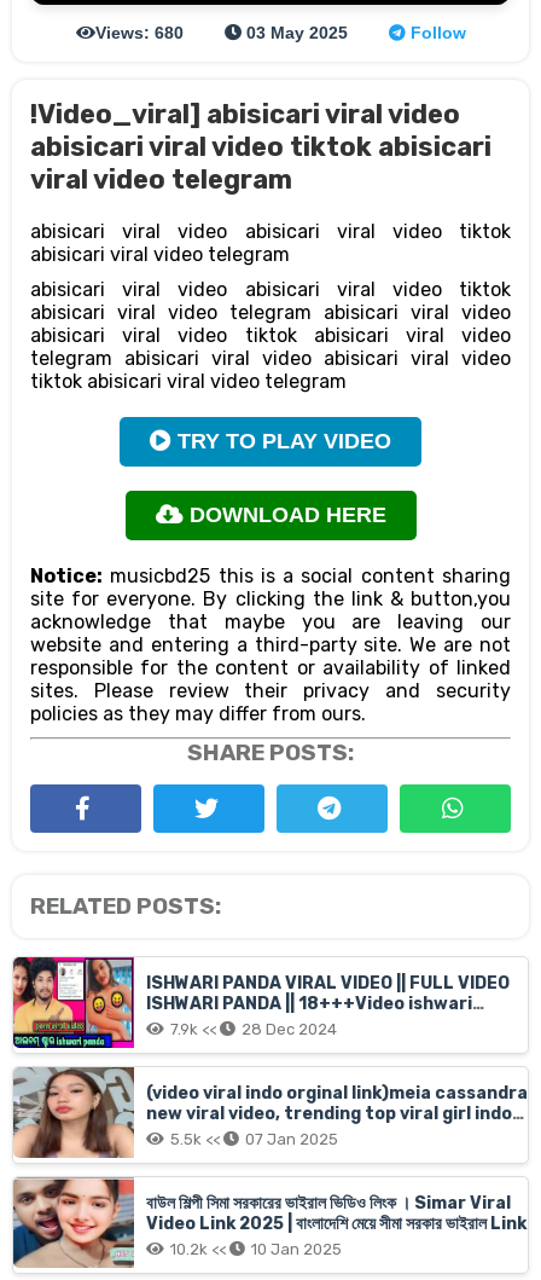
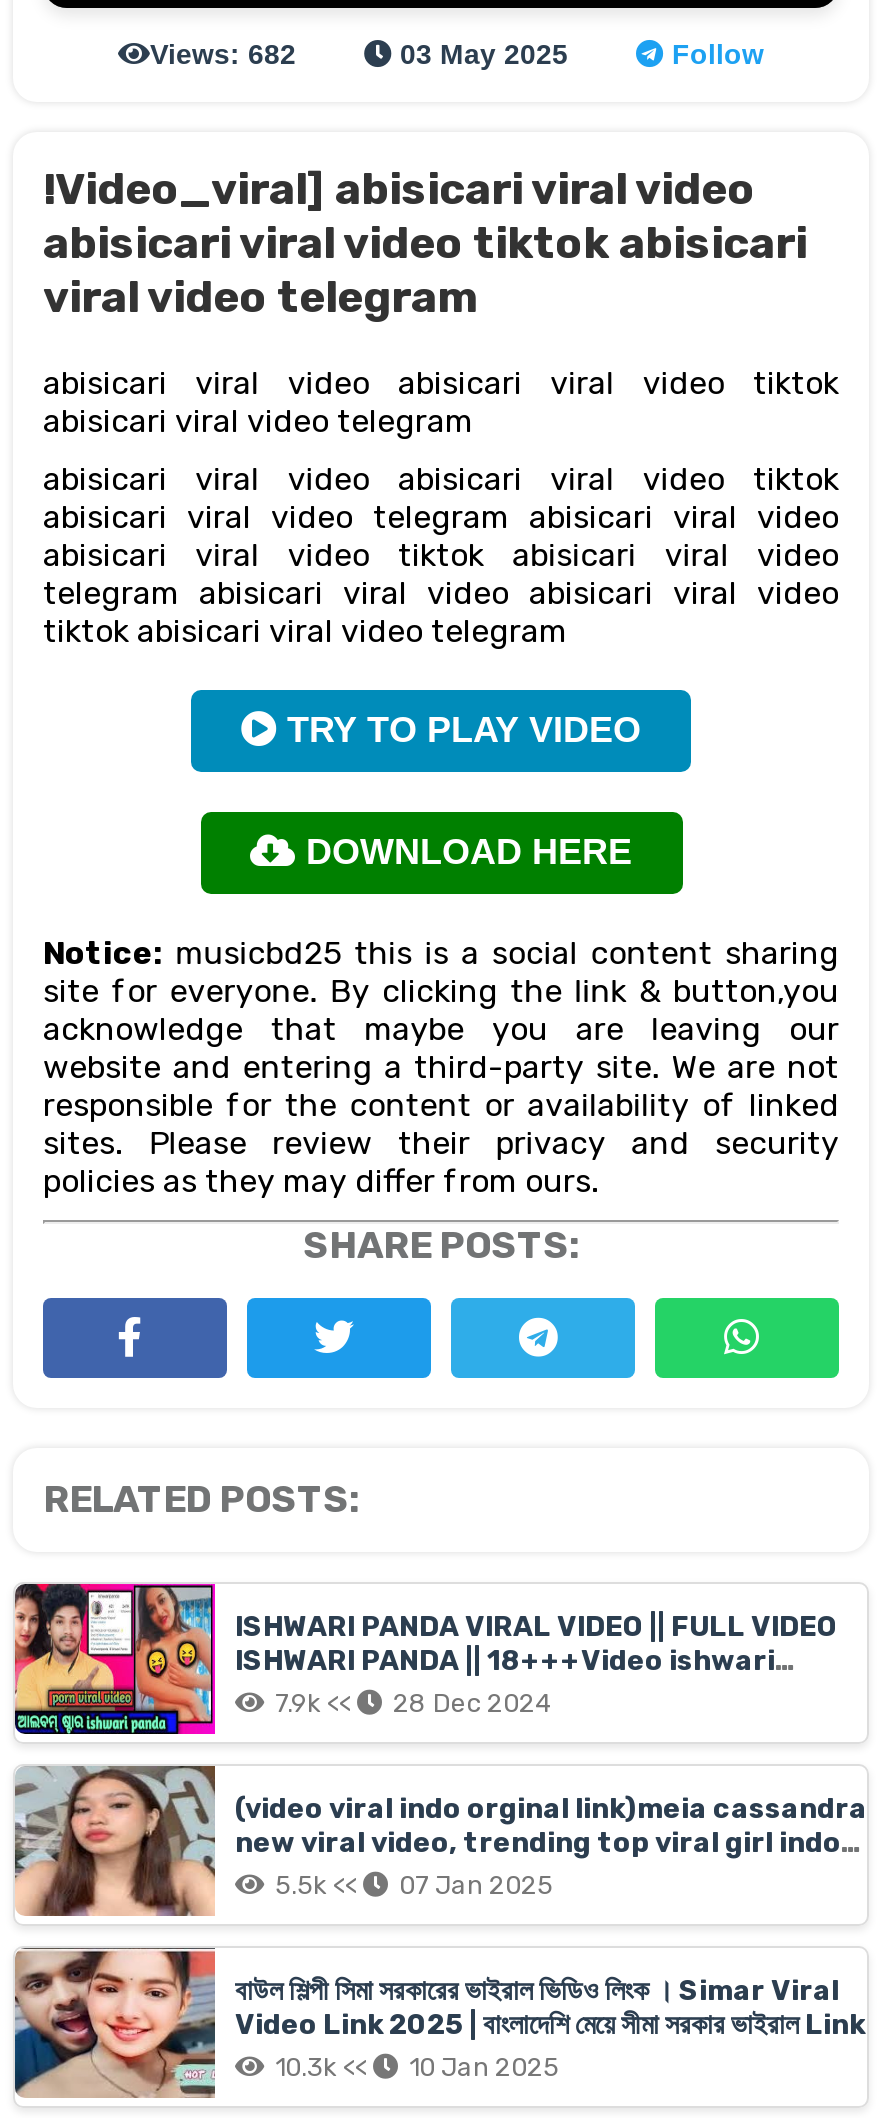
- Views: 680
+ Views: 682

- 10.2k << 10 Jan 2025
+ 10.3k << 10 Jan 2025
